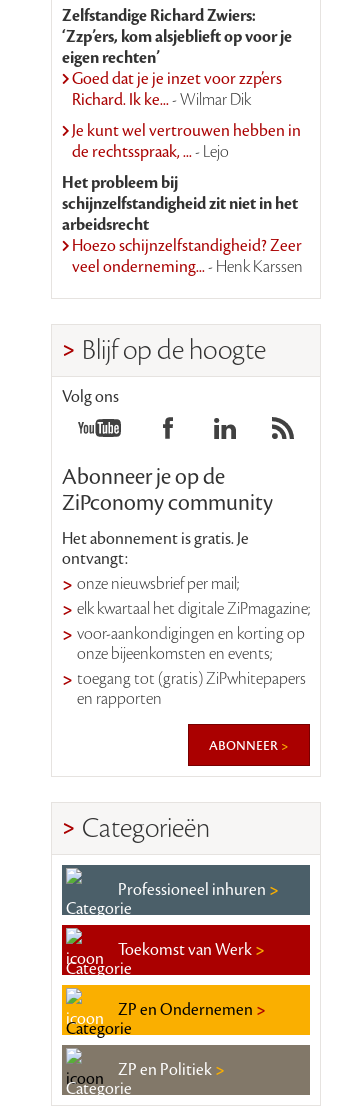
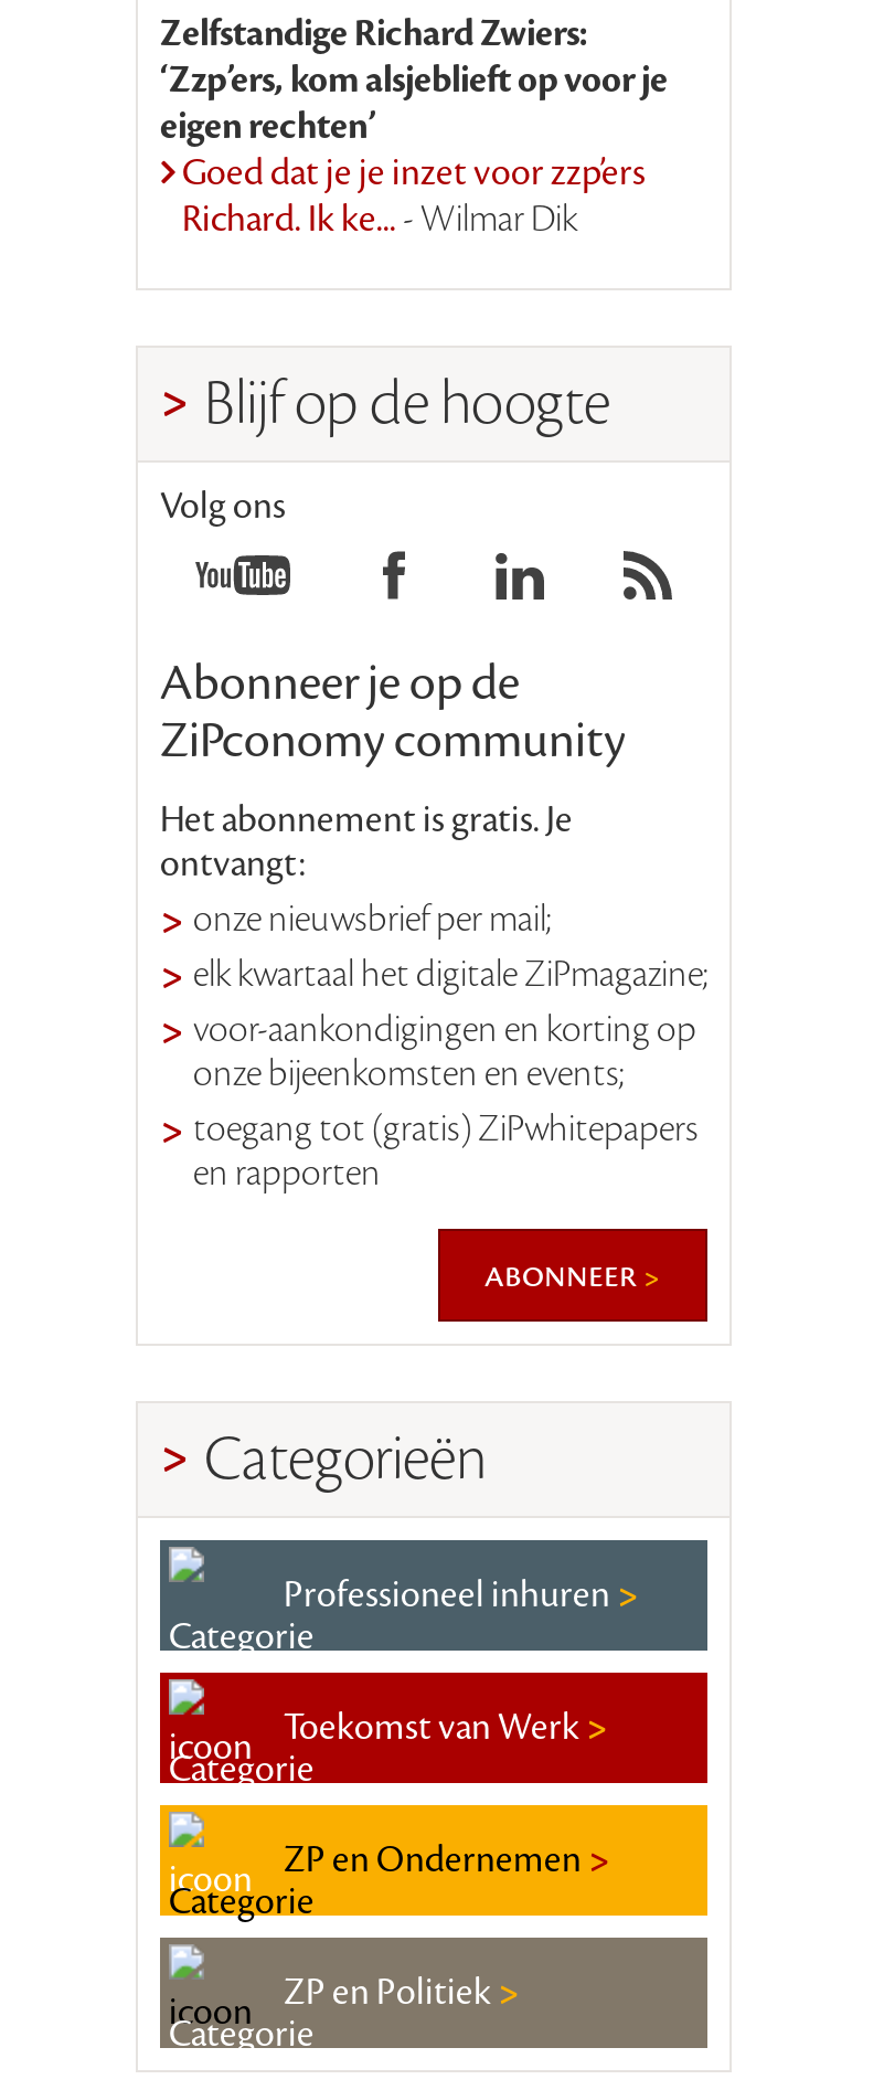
- Je kunt wel vertrouwen hebben in
- de rechtsspraak, ... - Lejo
- Het probleem bij
- schijnzelfstandigheid zit niet in het
- arbeidsrecht
- Hoezo schijnzelfstandigheid? Zeer
- veel onderneming... - Henk Karssen
